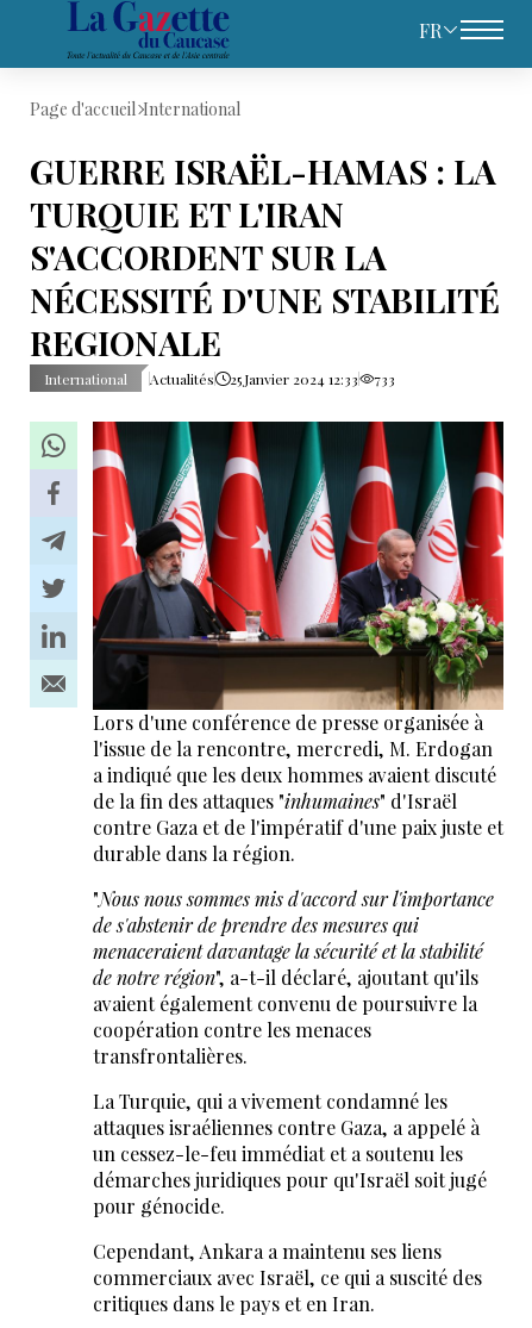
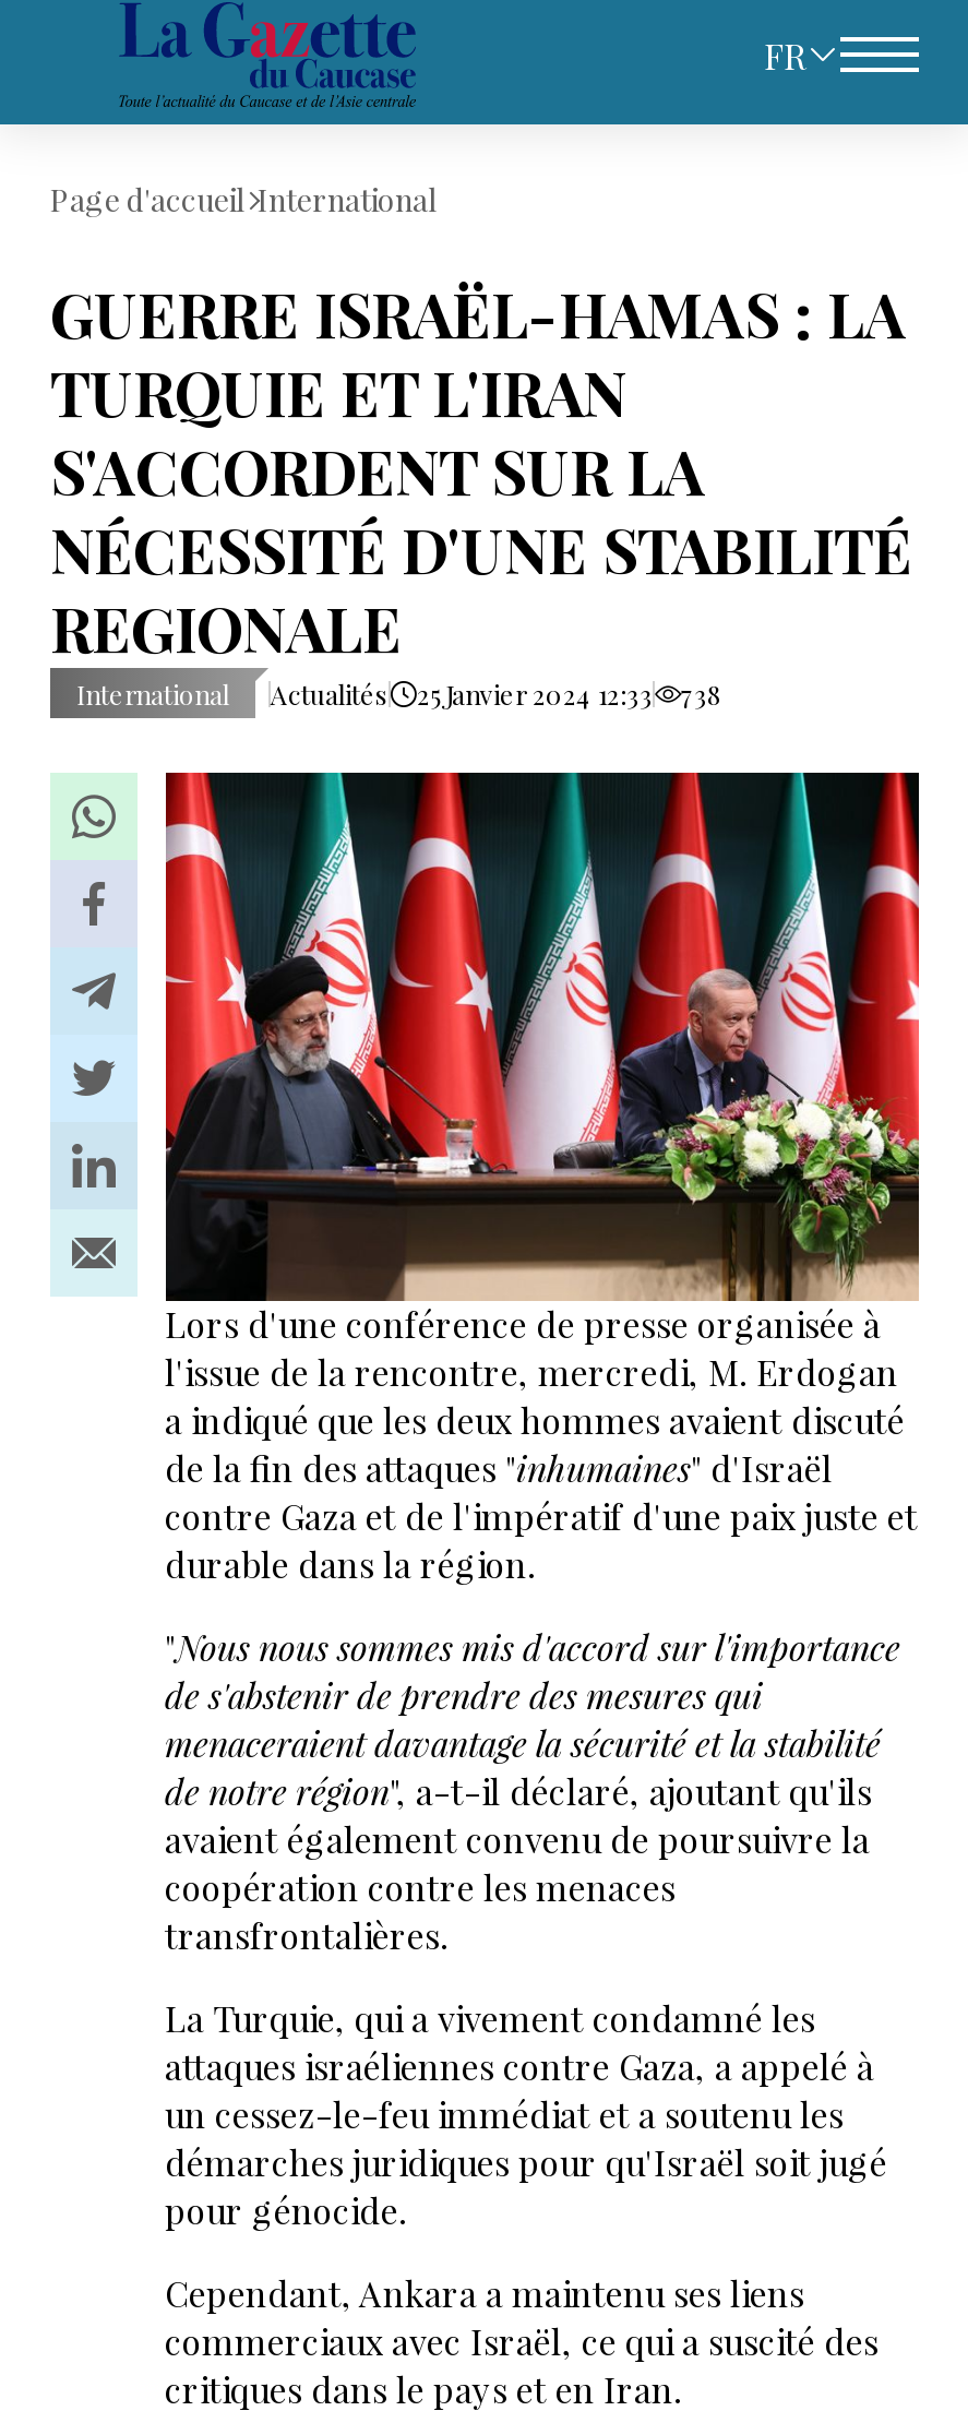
- International Actualités 25 Janvier 2024 12:33 733
+ International Actualités 25 Janvier 2024 12:33 738
